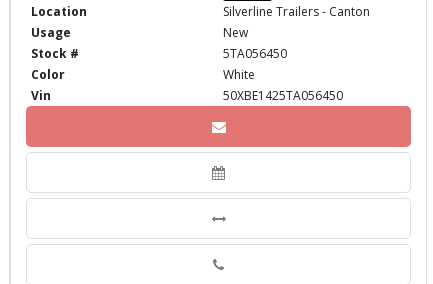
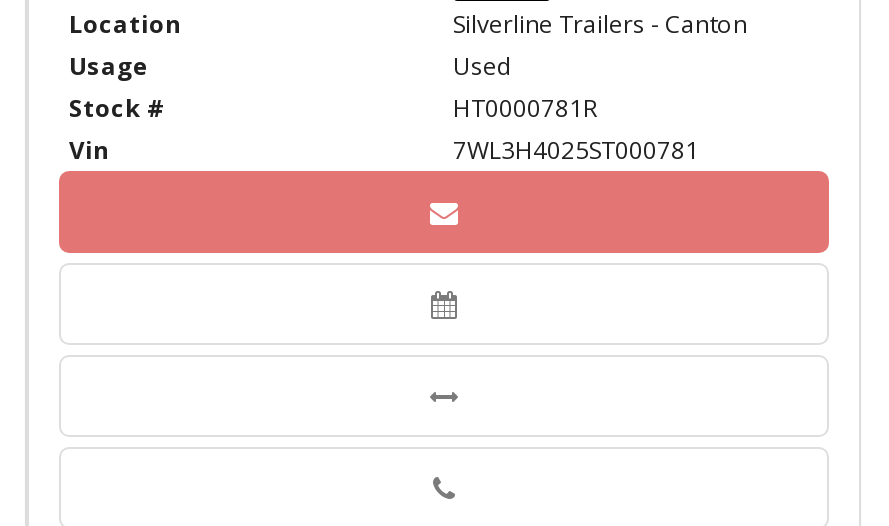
- New
+ Used

- 5TA056450
- Color
- White
+ HT0000781R

- 50XBE1425TA056450
+ 7WL3H4025ST000781
